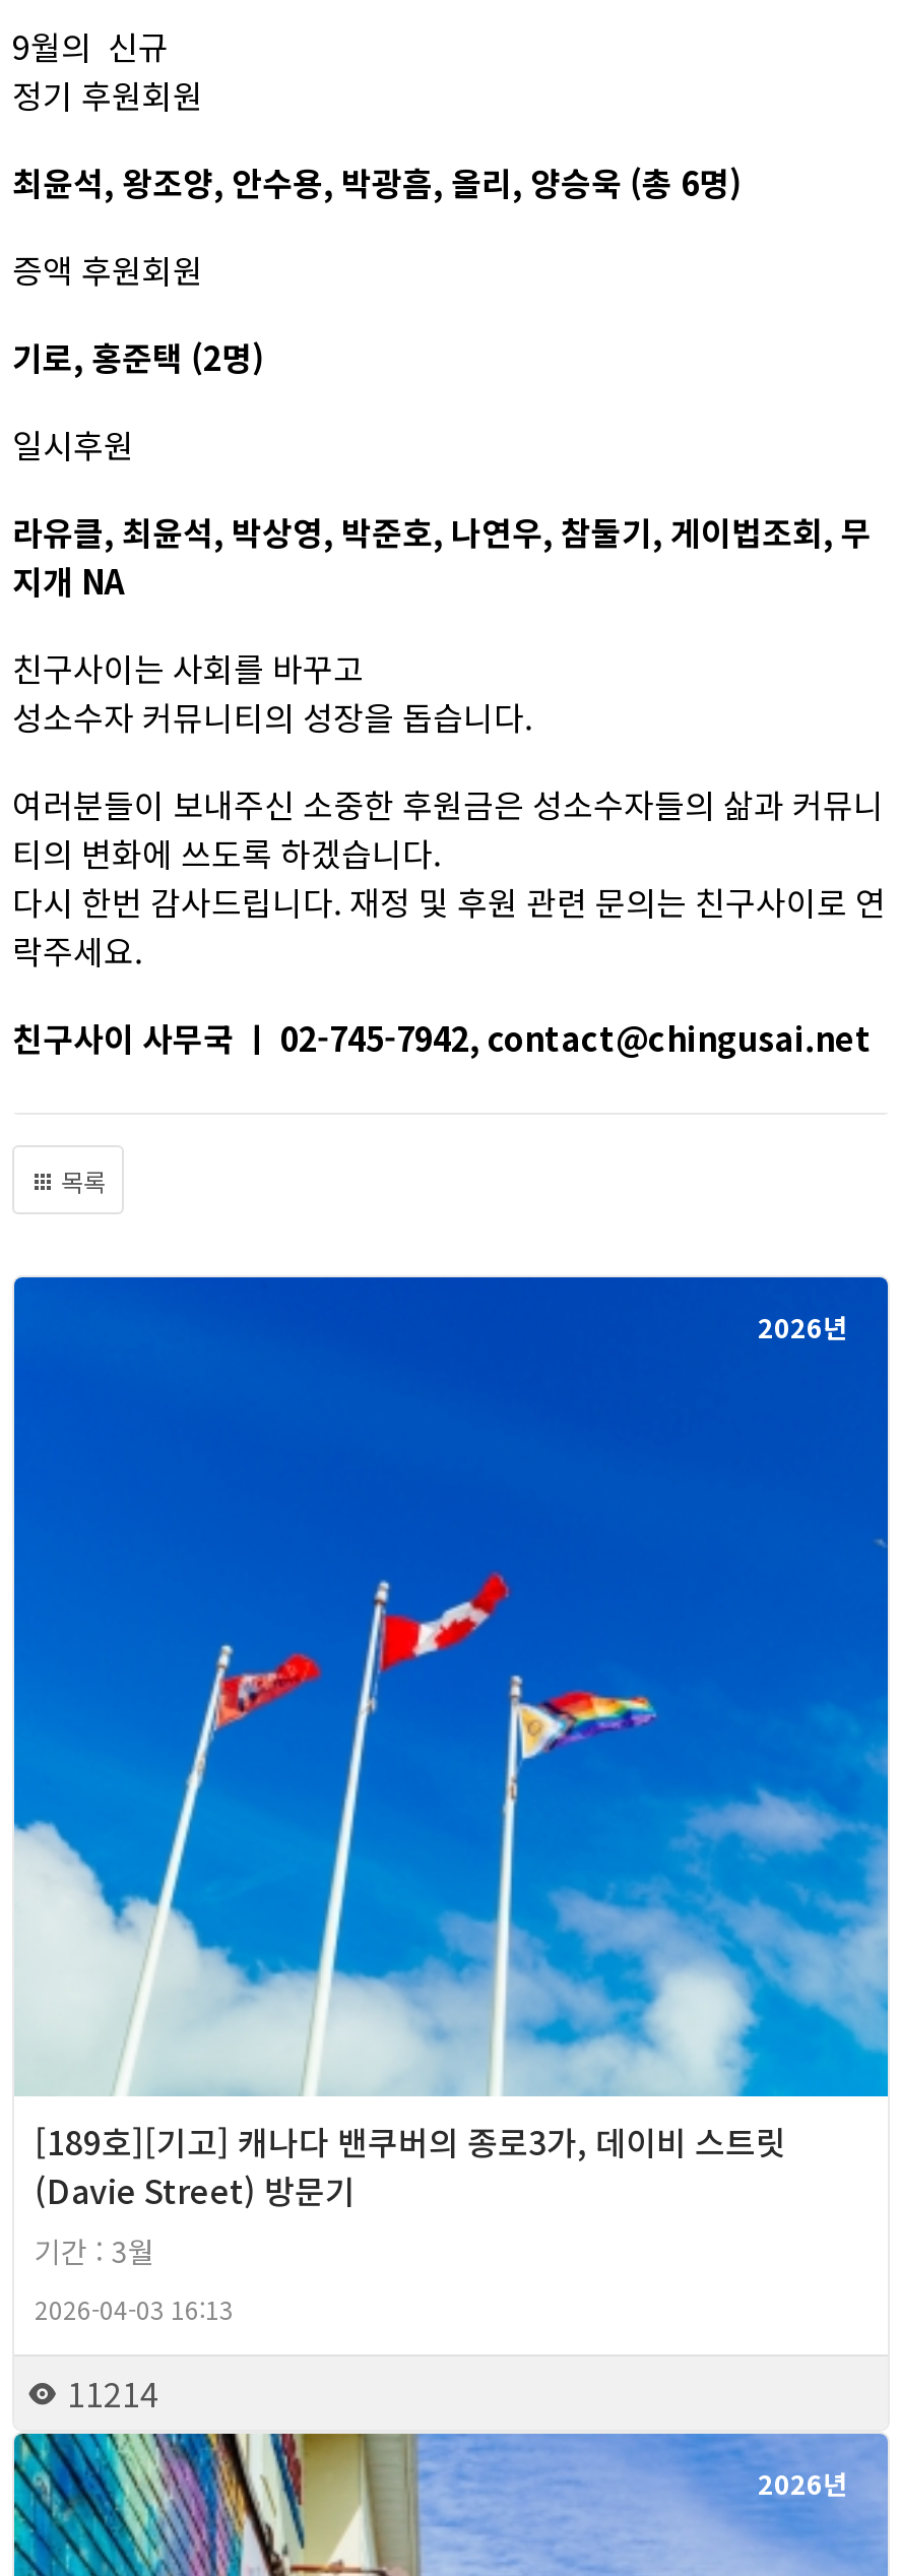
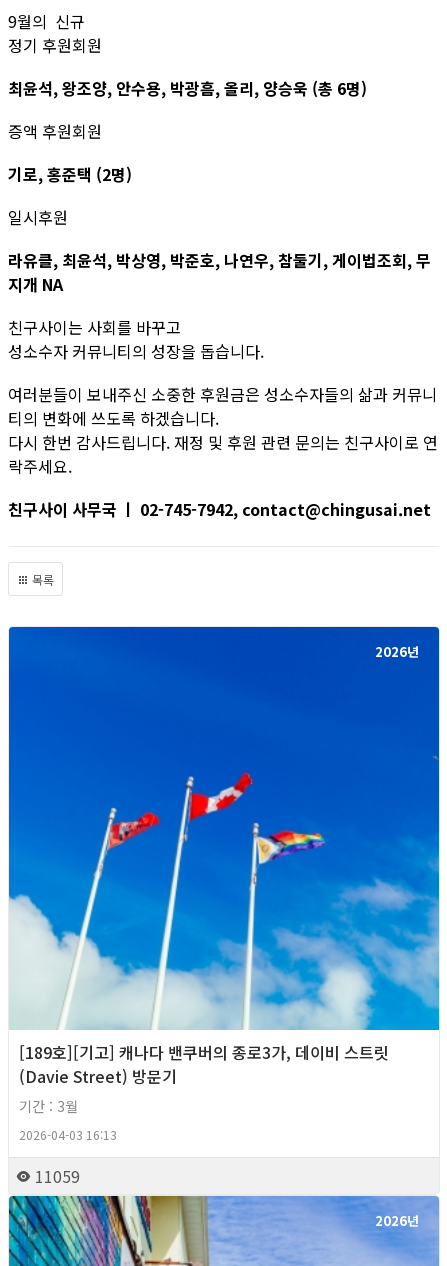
- 11214
+ 11059
